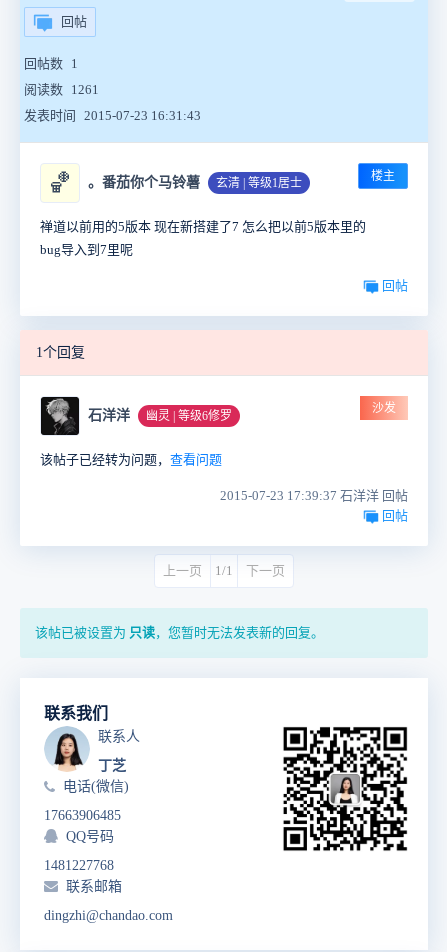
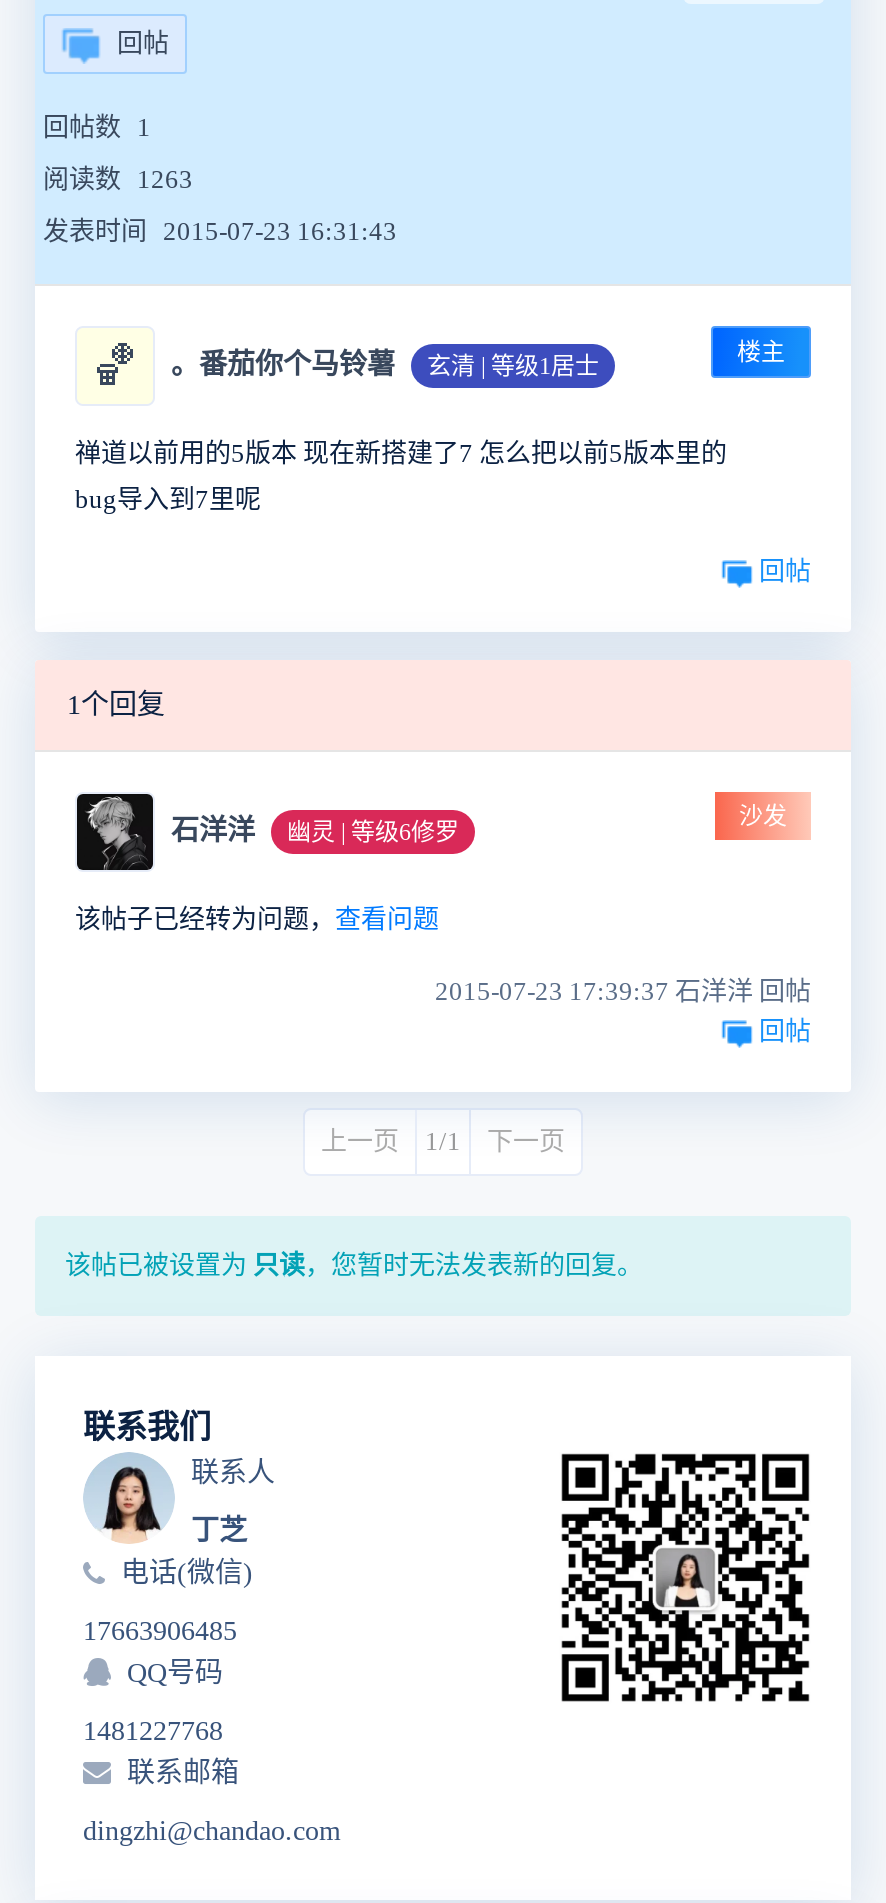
- 阅读数 1261
+ 阅读数 1263
